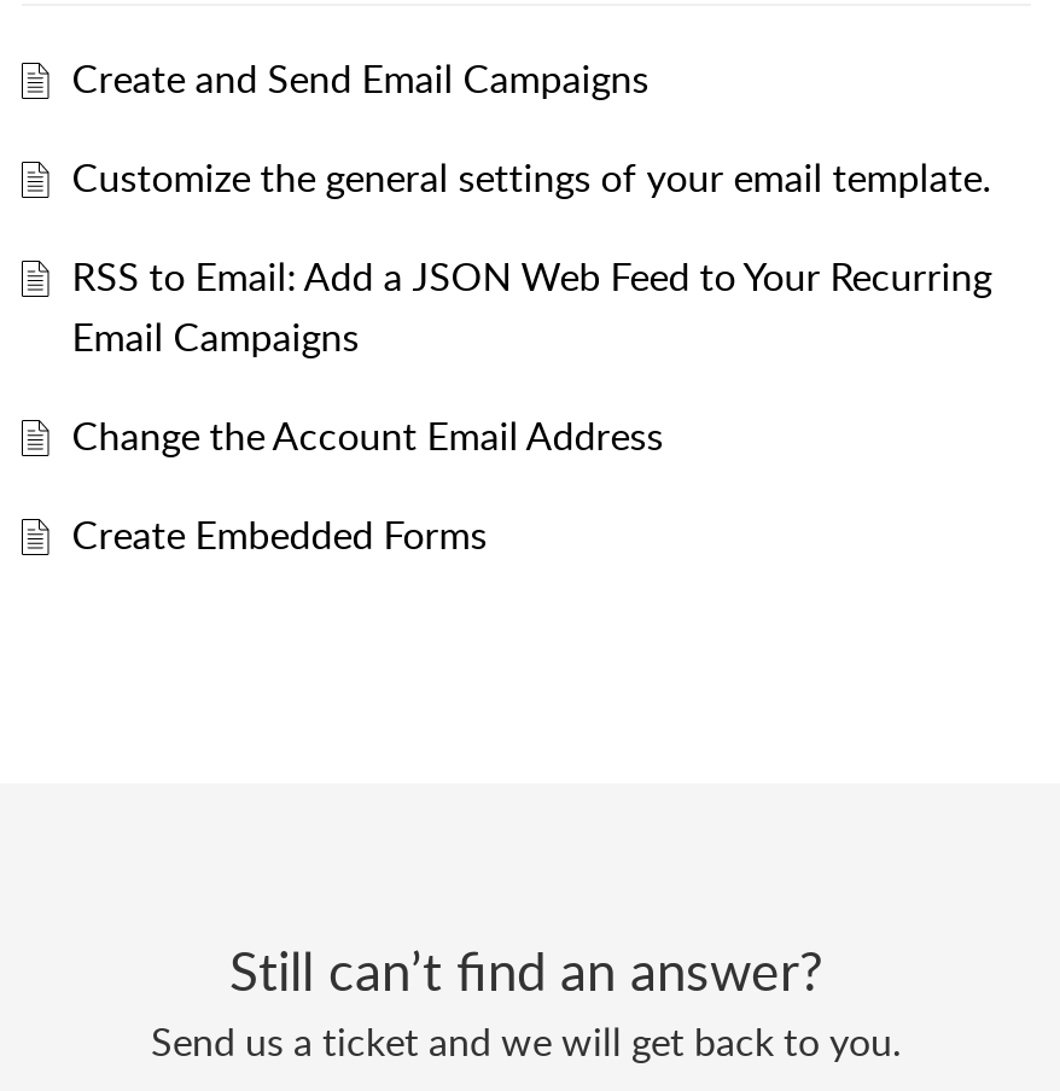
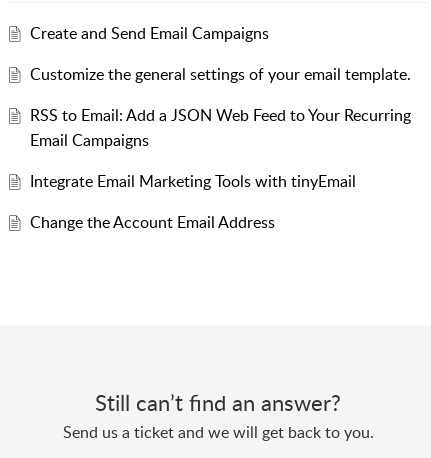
+ Integrate Email Marketing Tools with tinyEmail

moved down: Change the Account Email Address

- Create Embedded Forms
